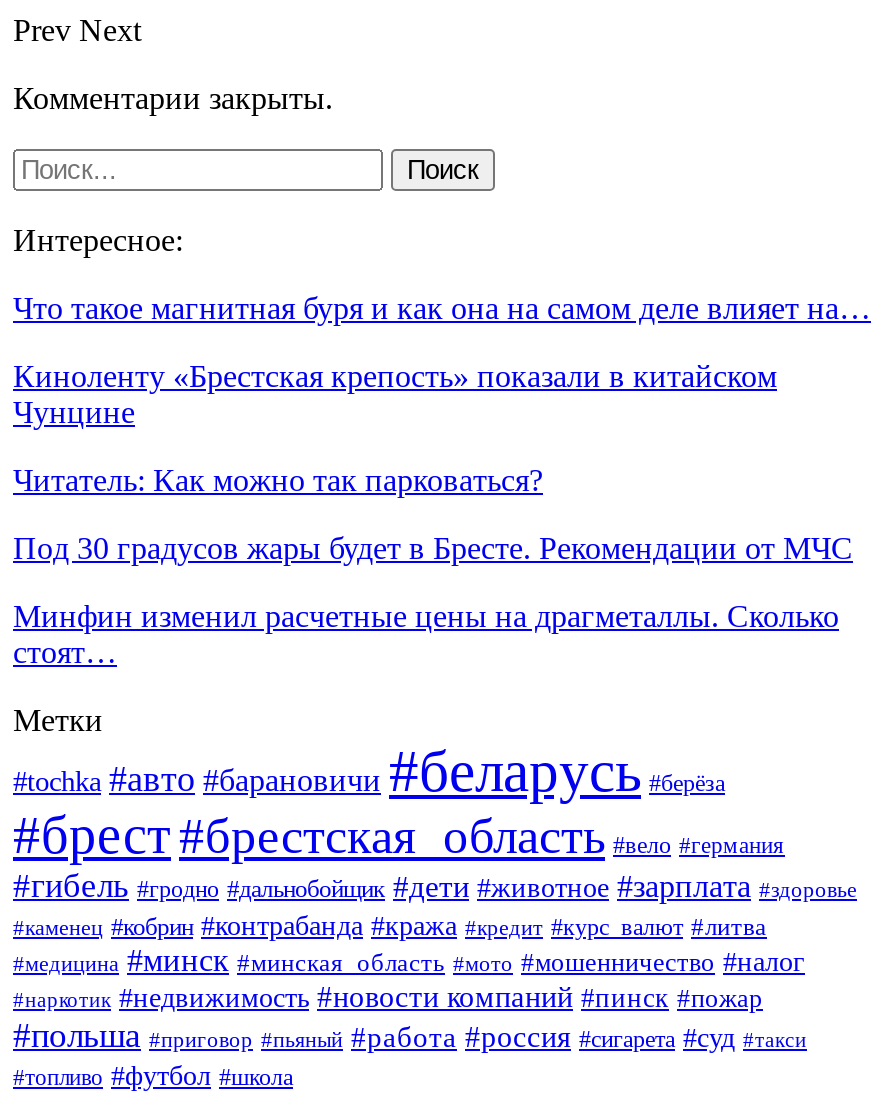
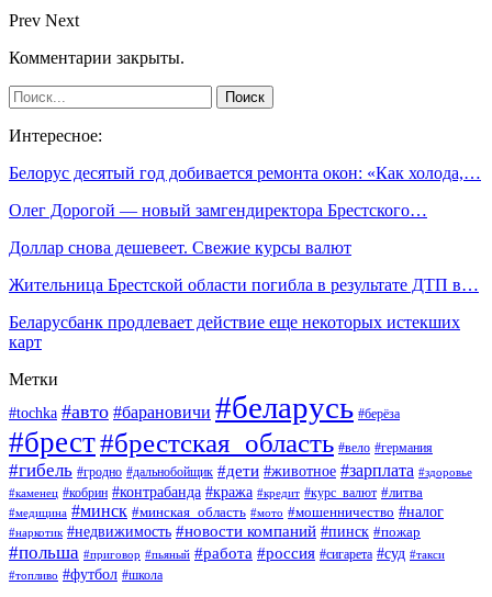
- Что такое магнитная буря и как она на самом деле влияет на…
+ Белорус десятый год добивается ремонта окон: «Как холода,…

- Киноленту «Брестская крепость» показали в китайском
- Чунцине
+ Олег Дорогой — новый замгендиректора Брестского…

- Читатель: Как можно так парковаться?
+ Доллар снова дешевеет. Свежие курсы валют

- Под 30 градусов жары будет в Бресте. Рекомендации от МЧС
+ Жительница Брестской области погибла в результате ДТП в…

- Минфин изменил расчетные цены на драгметаллы. Сколько
- стоят…
+ Беларусбанк продлевает действие еще некоторых истекших
+ карт
